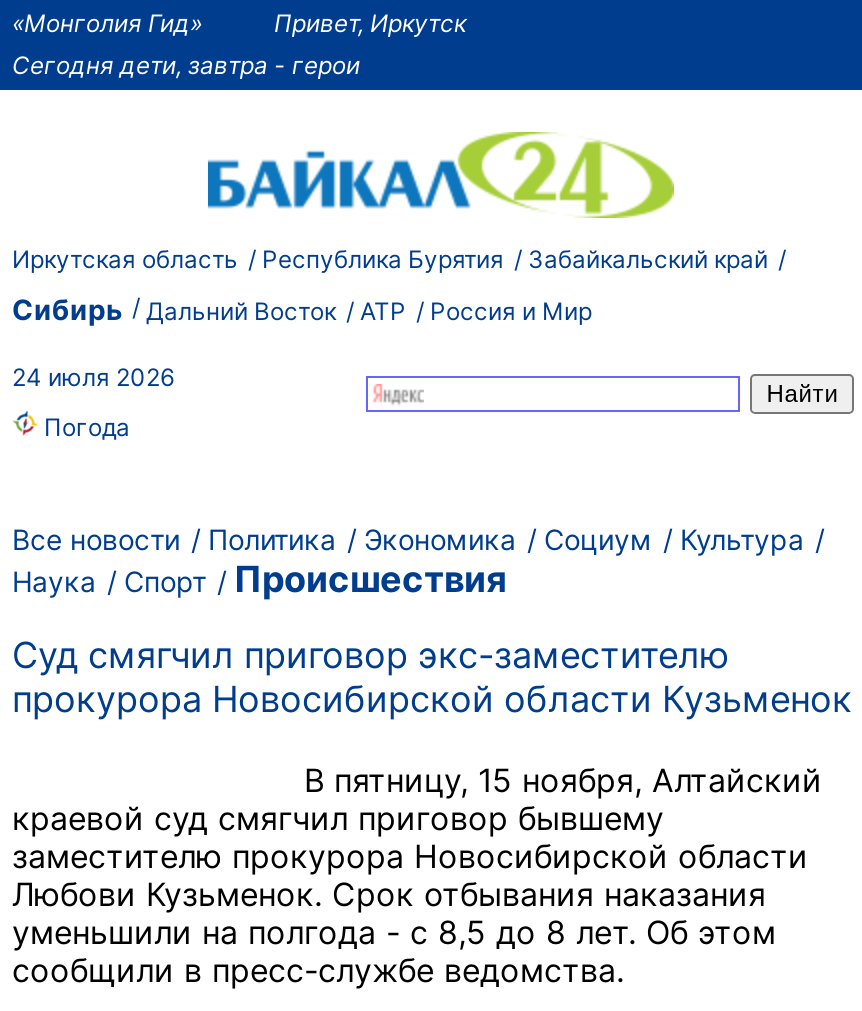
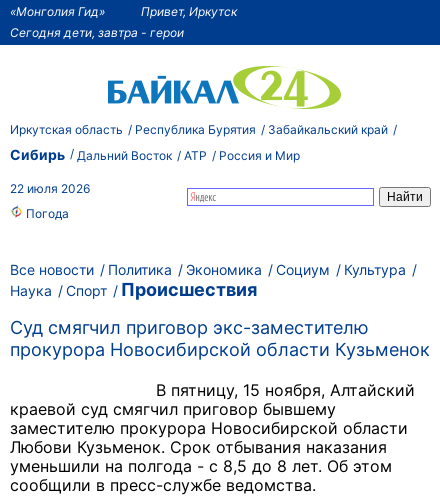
- 24 июля 2026
+ 22 июля 2026
